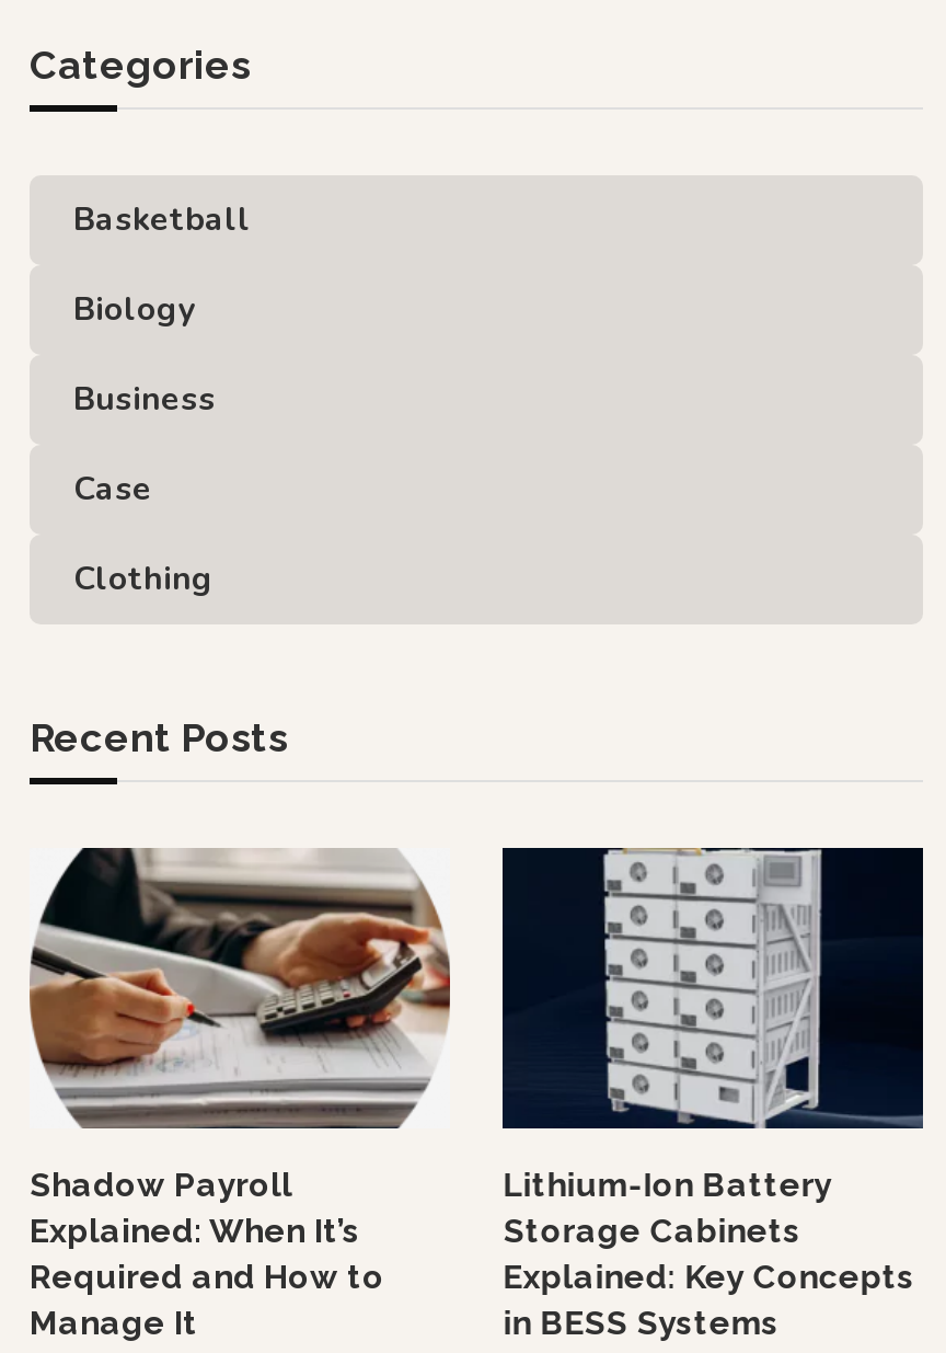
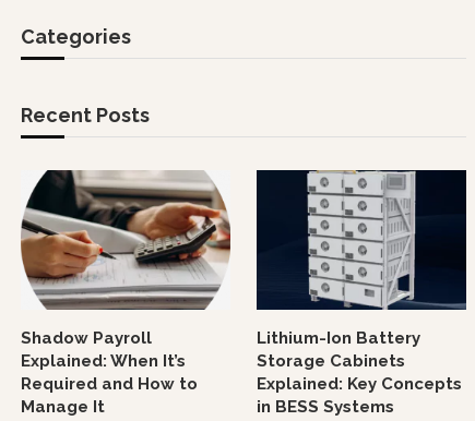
- Basketball
- Biology
- Business
- Case
- Clothing
